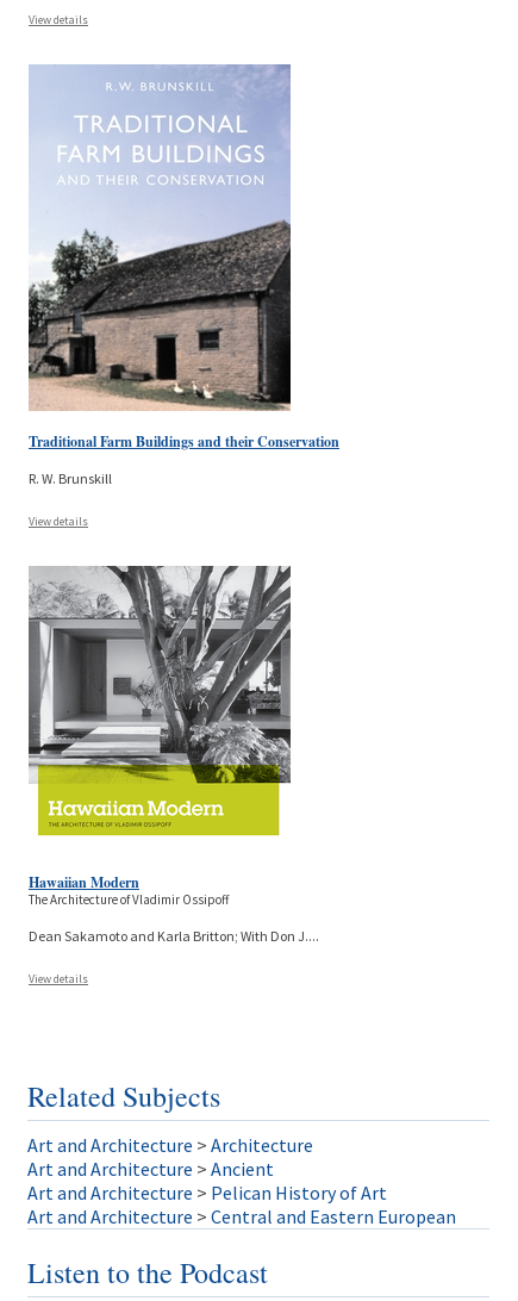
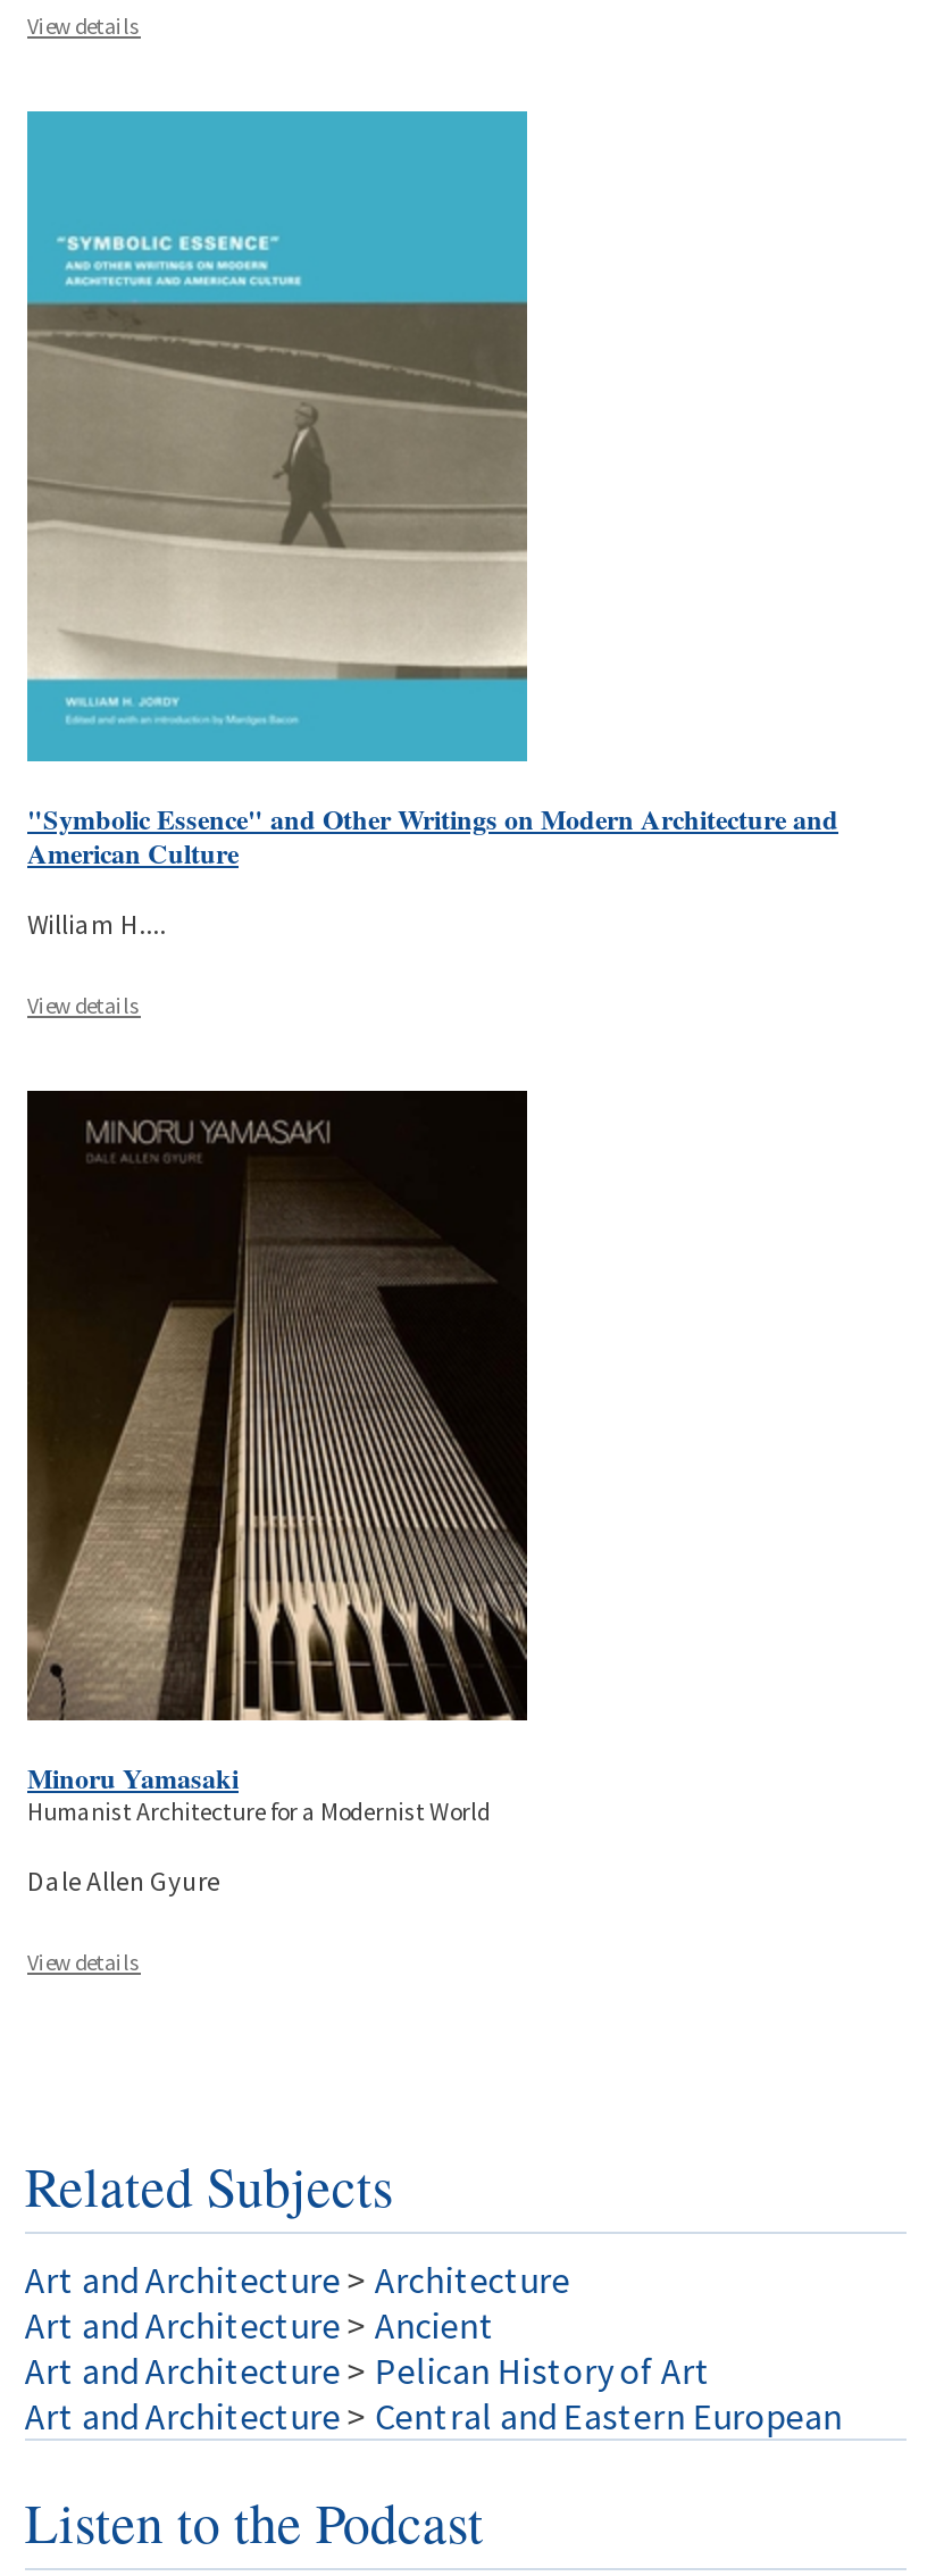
- [image]
- Traditional Farm Buildings and their Conservation
+ [image]
+ "Symbolic Essence" and Other Writings on Modern Architecture and
+ American Culture

- R. W. Brunskill
+ William H....

- [image]
- Hawaiian Modern
- The Architecture of Vladimir Ossipoff
+ [image]
+ Minoru Yamasaki
+ Humanist Architecture for a Modernist World

- Dean Sakamoto and Karla Britton; With Don J....
+ Dale Allen Gyure
